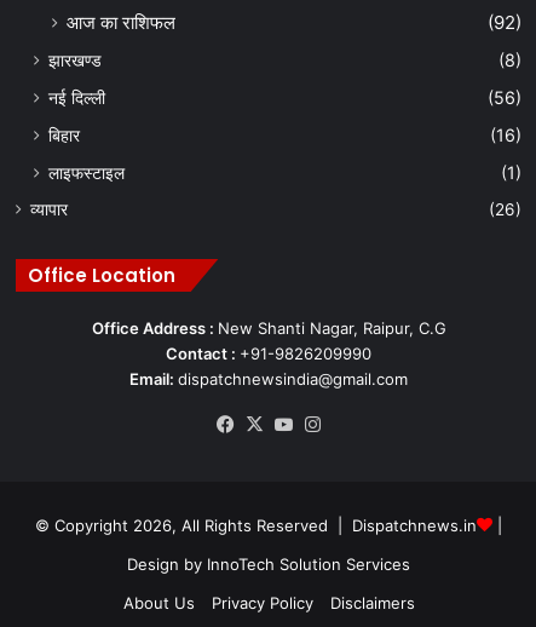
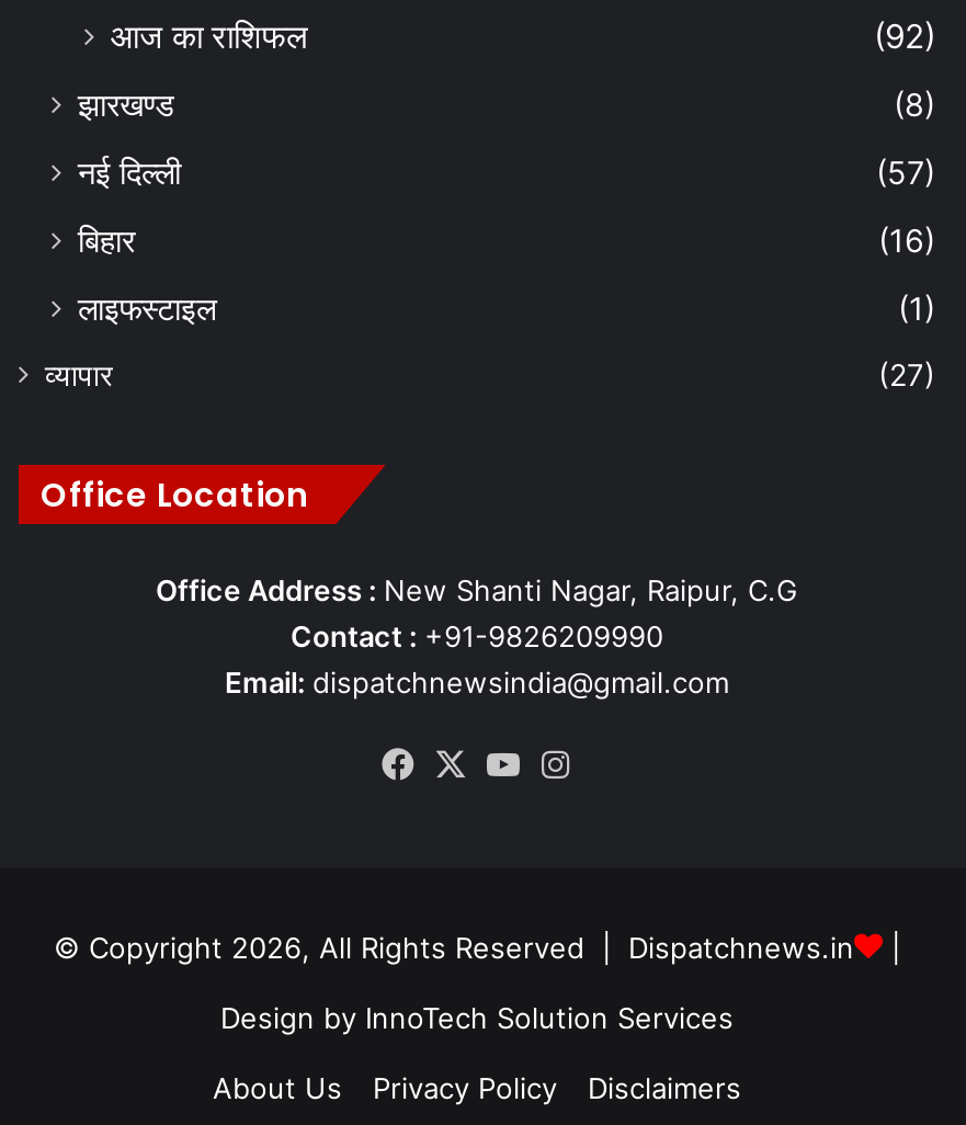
- (56)
+ (57)

- (26)
+ (27)
